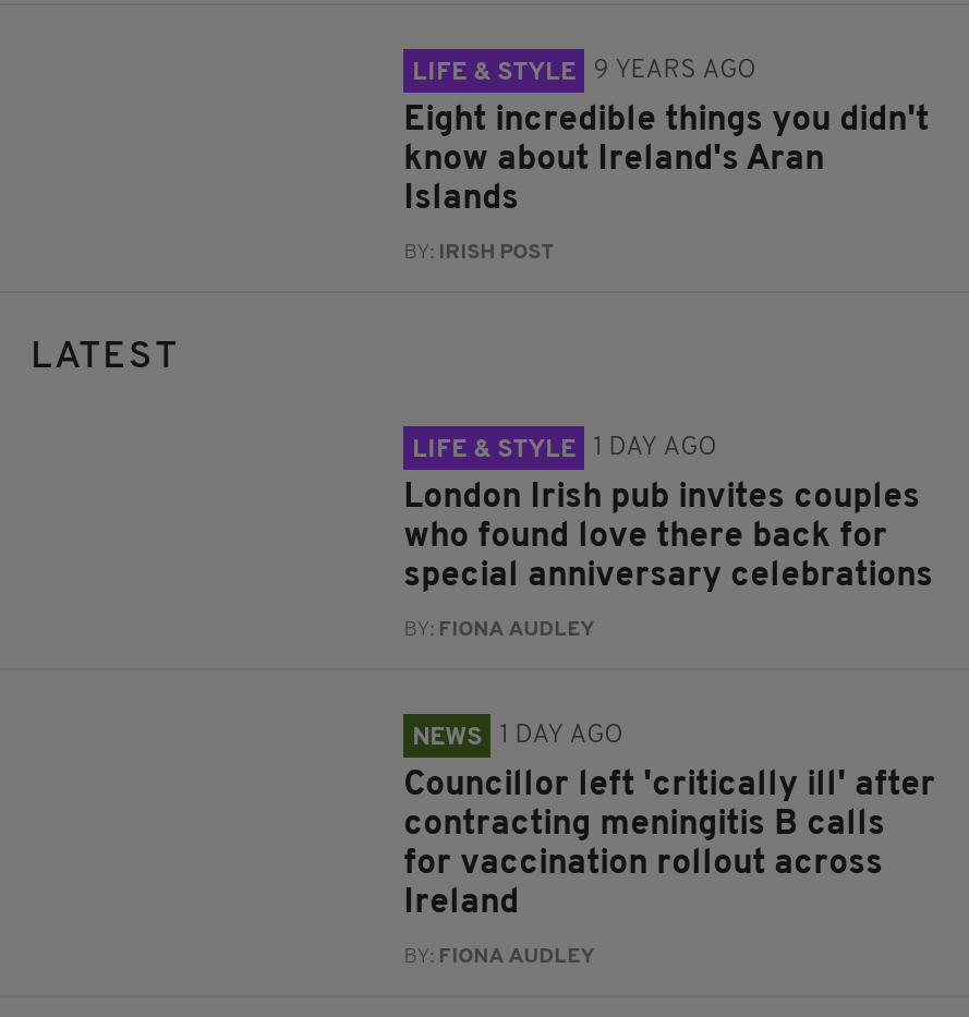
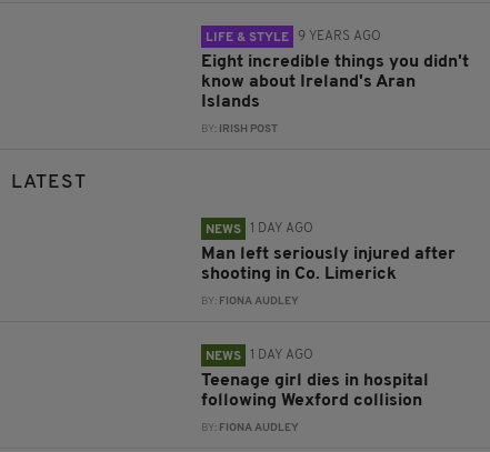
- LIFE & STYLE
+ NEWS

- London Irish pub invites couples
- who found love there back for
- special anniversary celebrations
+ Man left seriously injured after
+ shooting in Co. Limerick

- Councillor left 'critically ill' after
- contracting meningitis B calls
- for vaccination rollout across
- Ireland
+ Teenage girl dies in hospital
+ following Wexford collision
